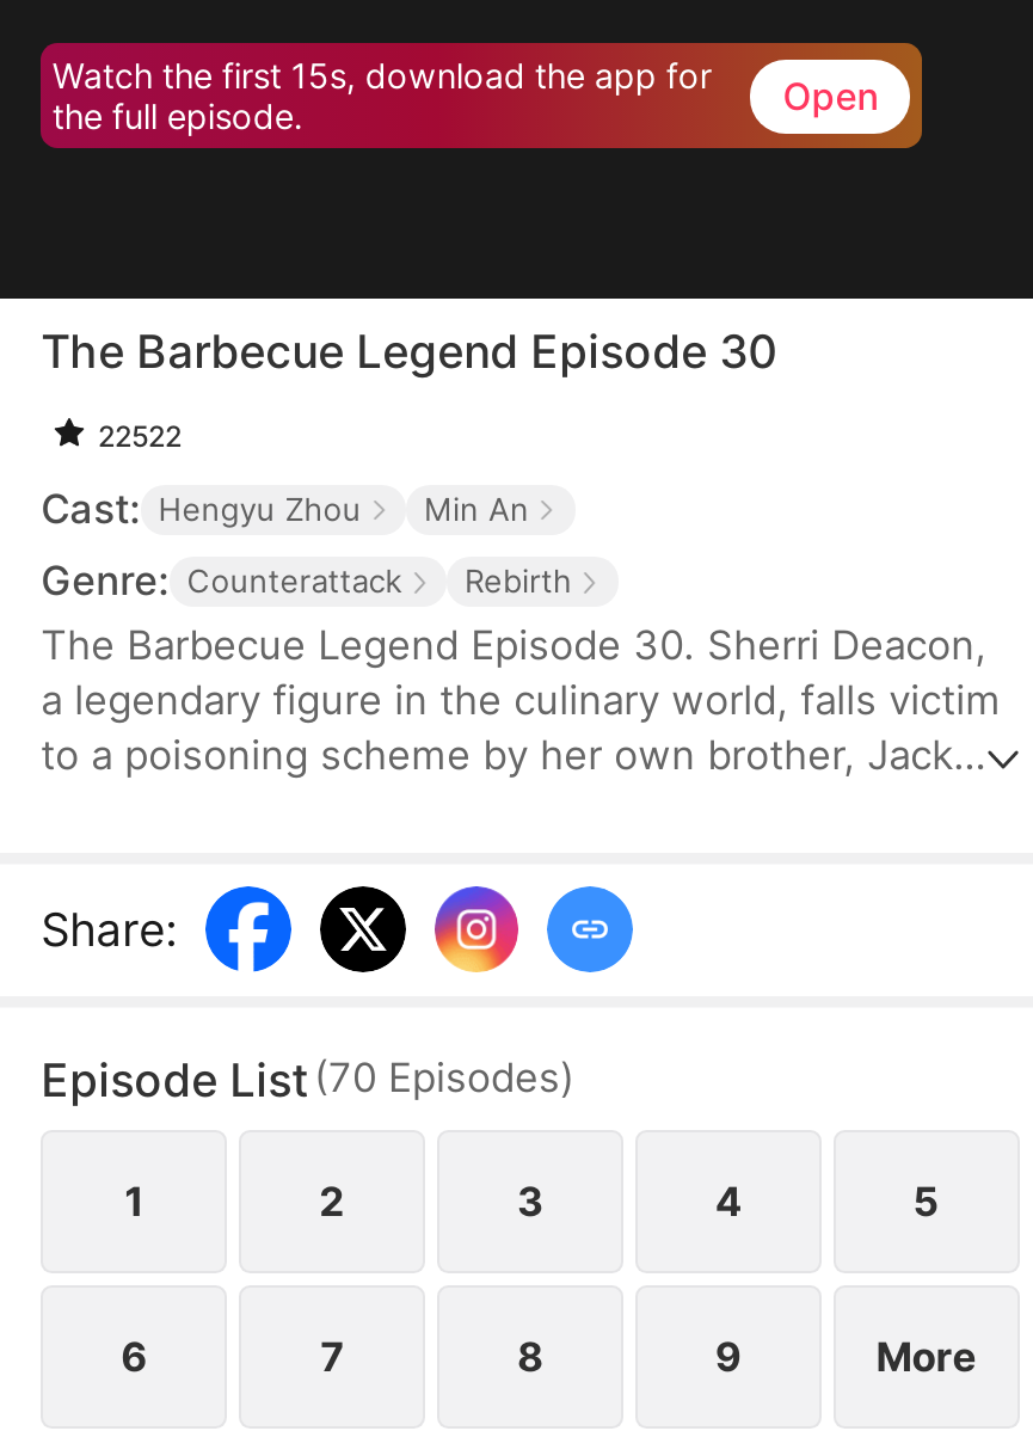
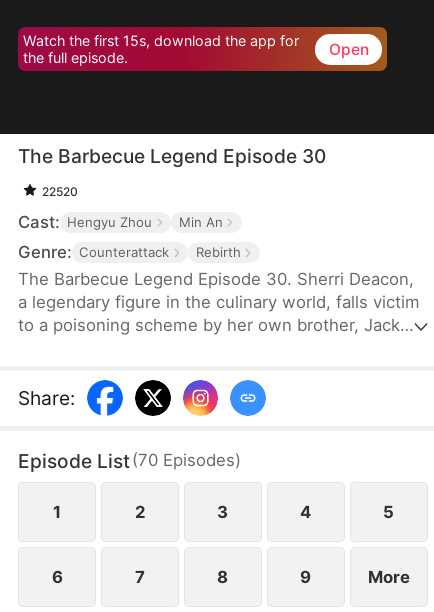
- 22522
+ 22520
